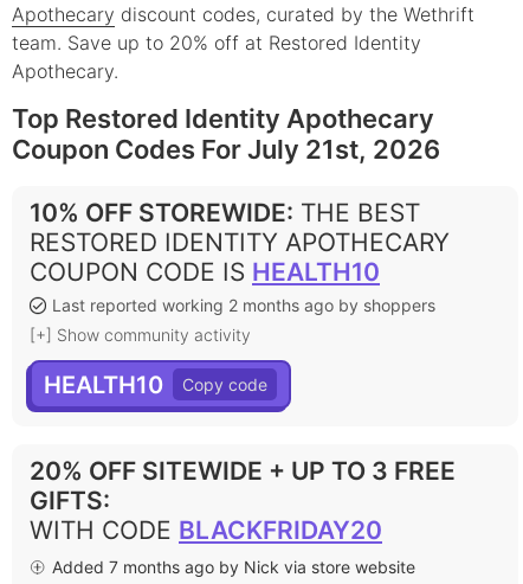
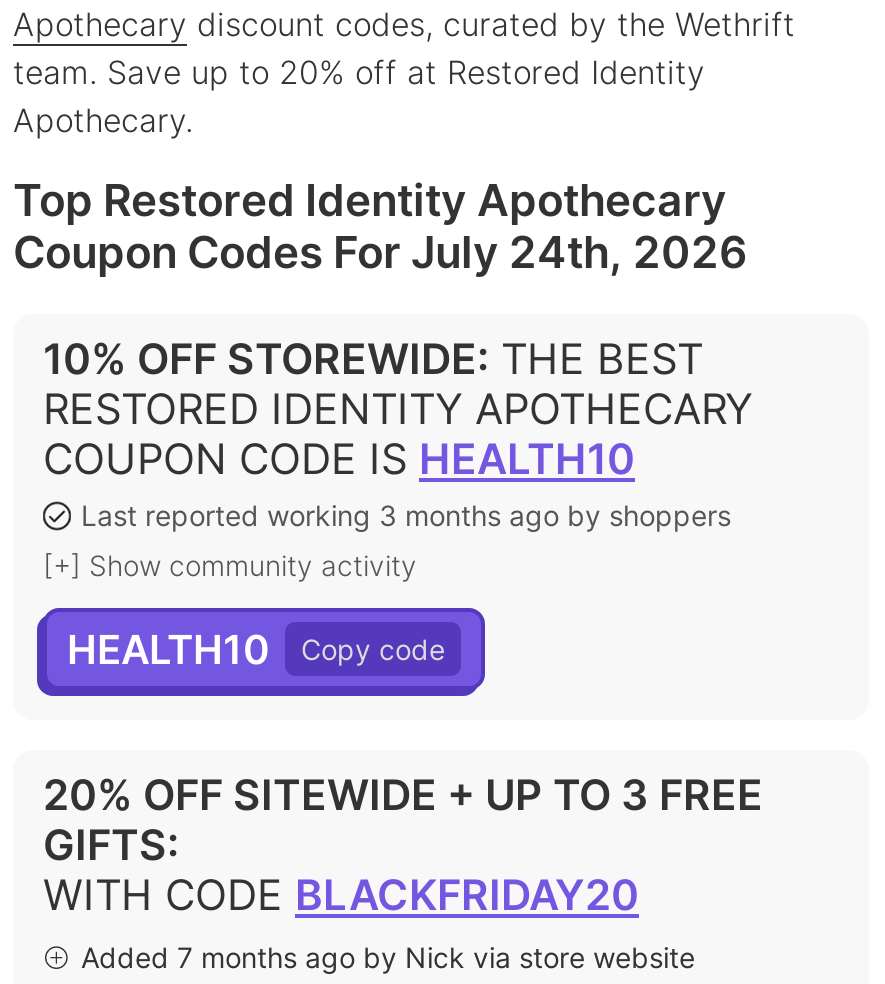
- Coupon Codes For July 21st, 2026
+ Coupon Codes For July 24th, 2026

- Last reported working 2 months ago by shoppers
+ Last reported working 3 months ago by shoppers
